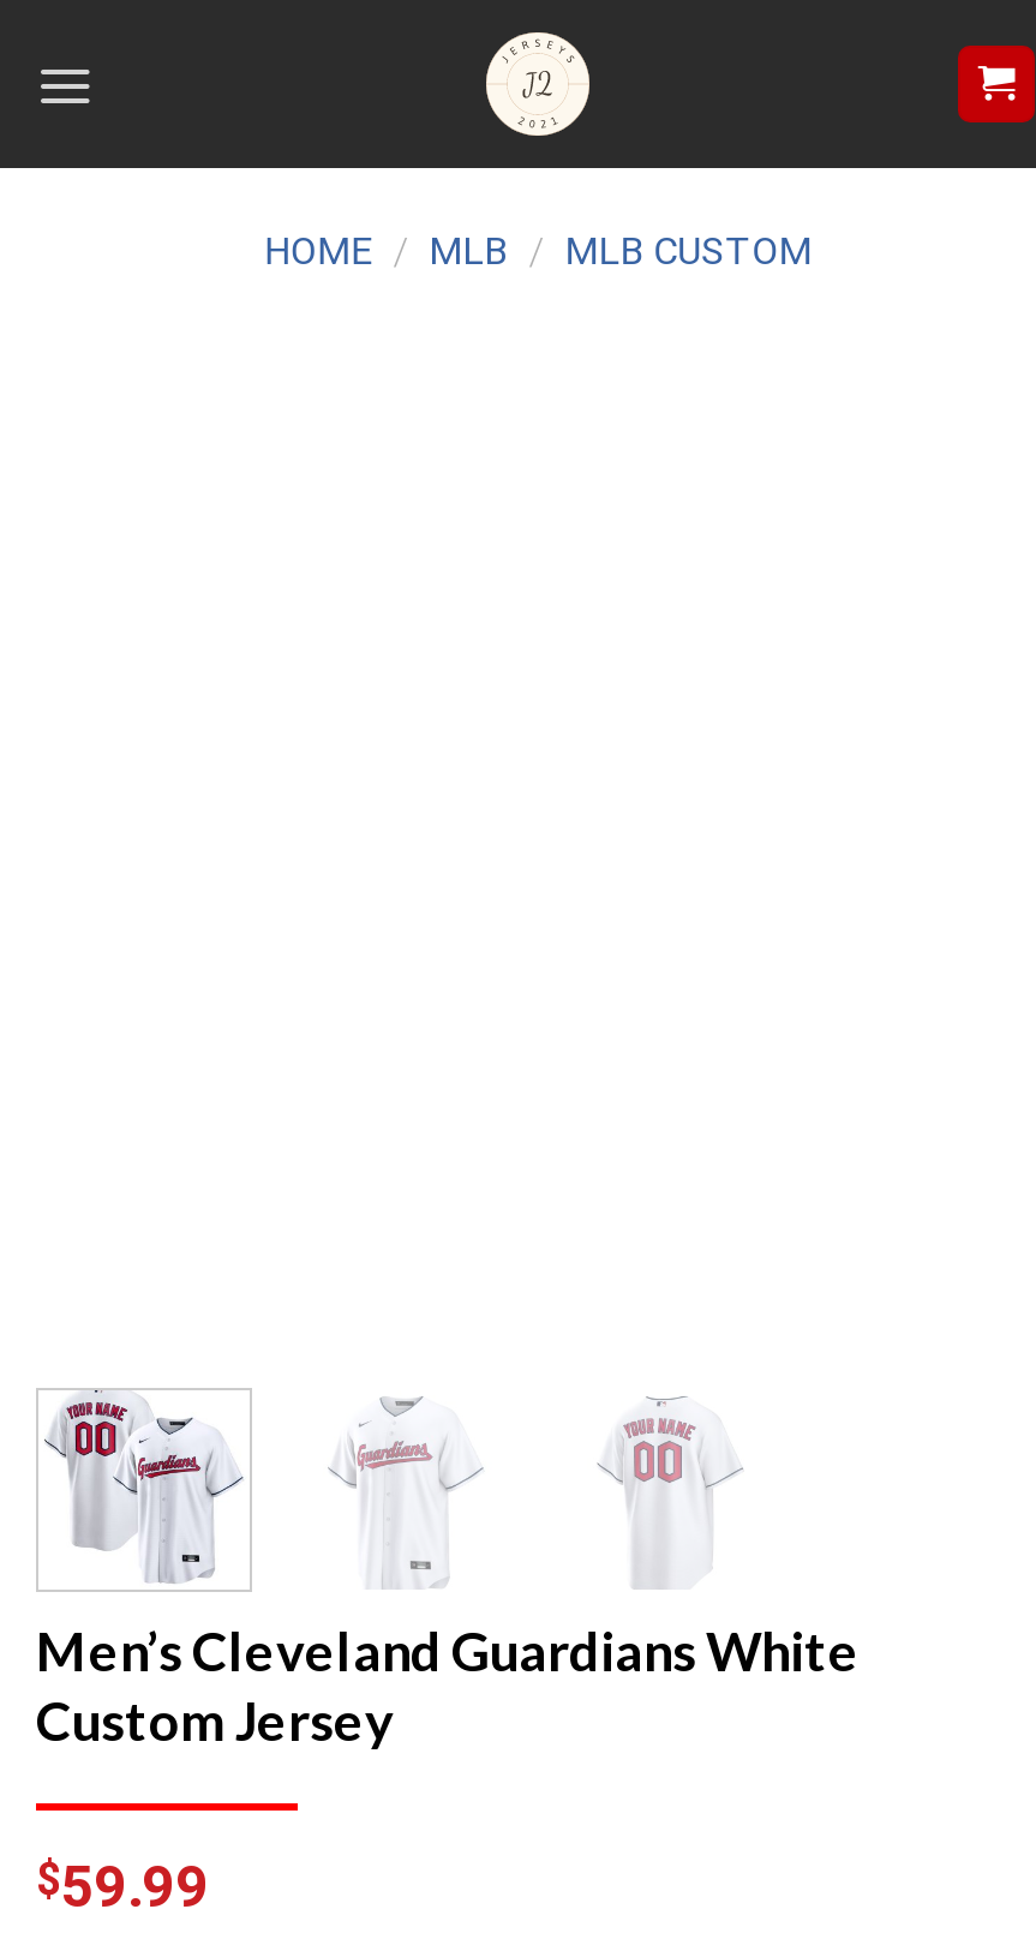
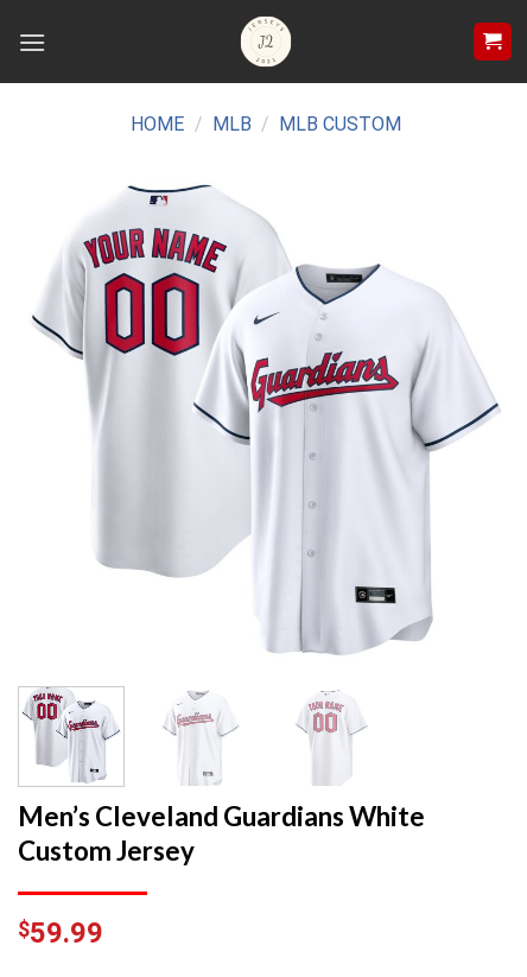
+ [image]
